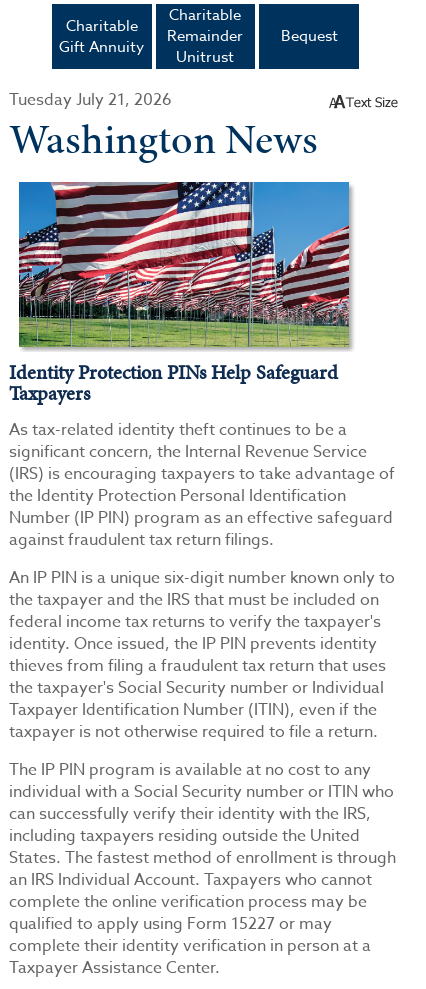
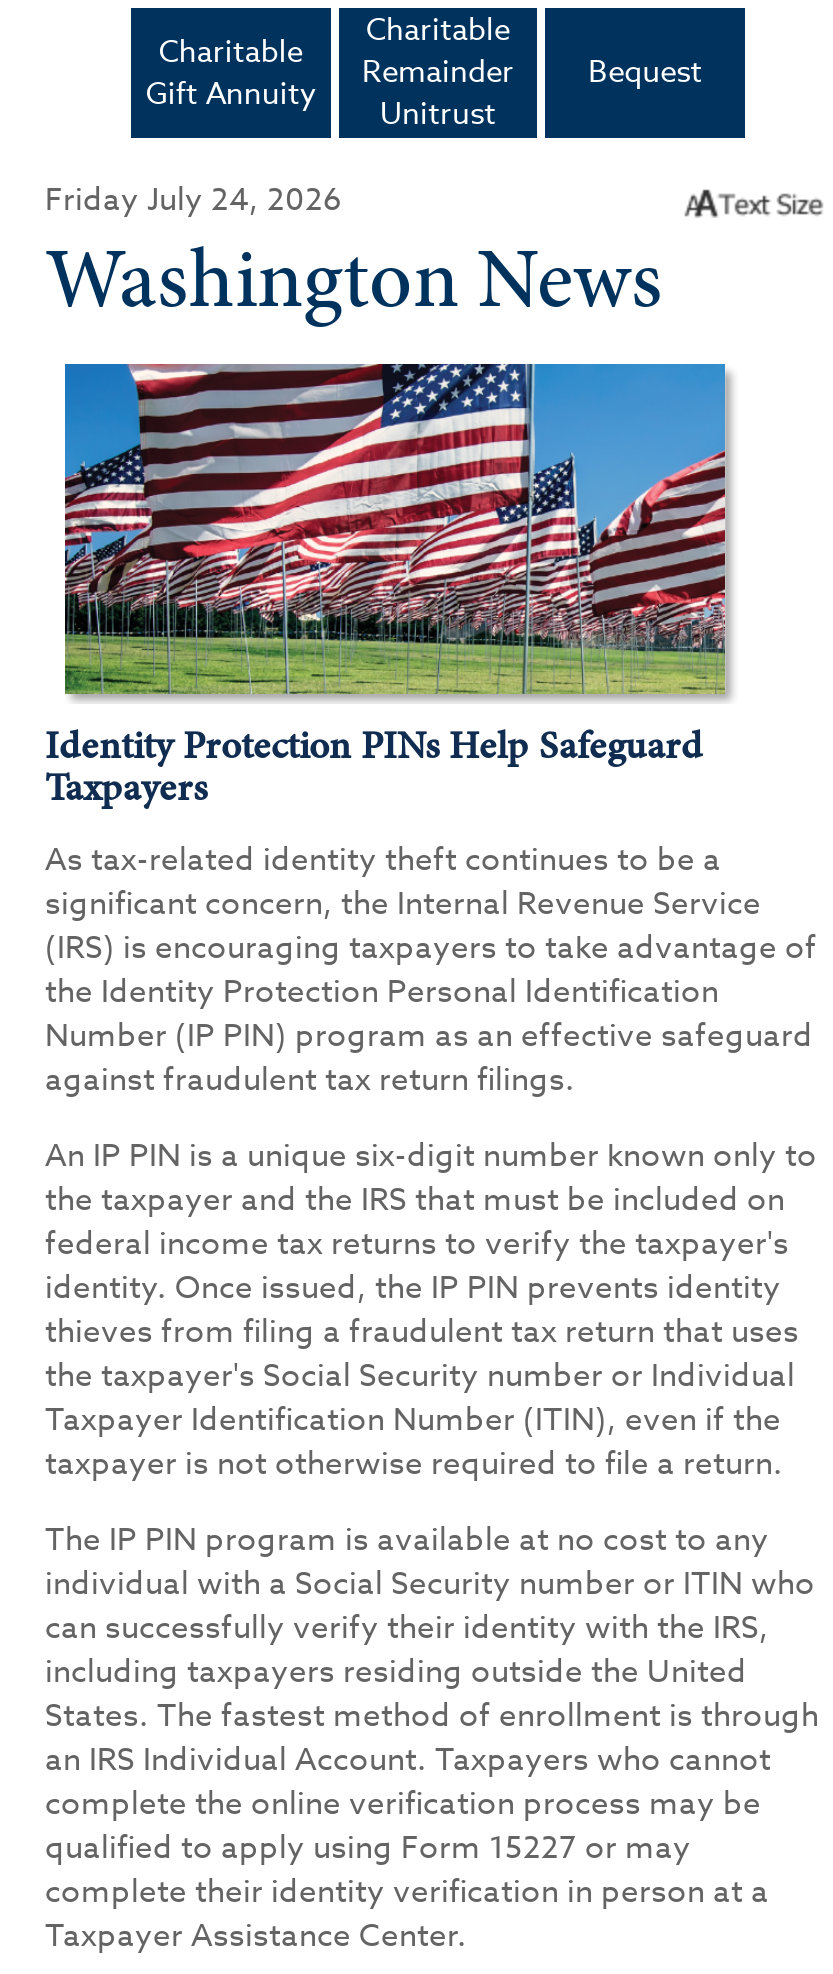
- Tuesday July 21, 2026
+ Friday July 24, 2026
